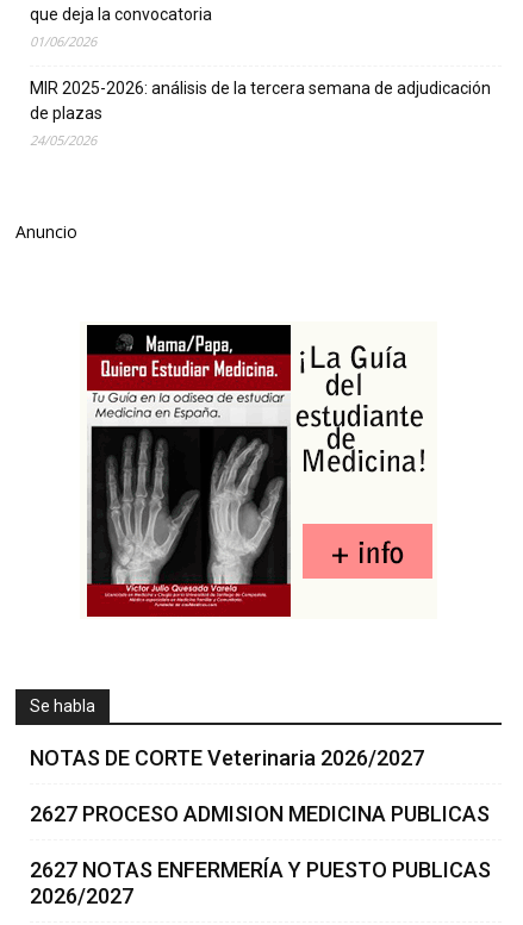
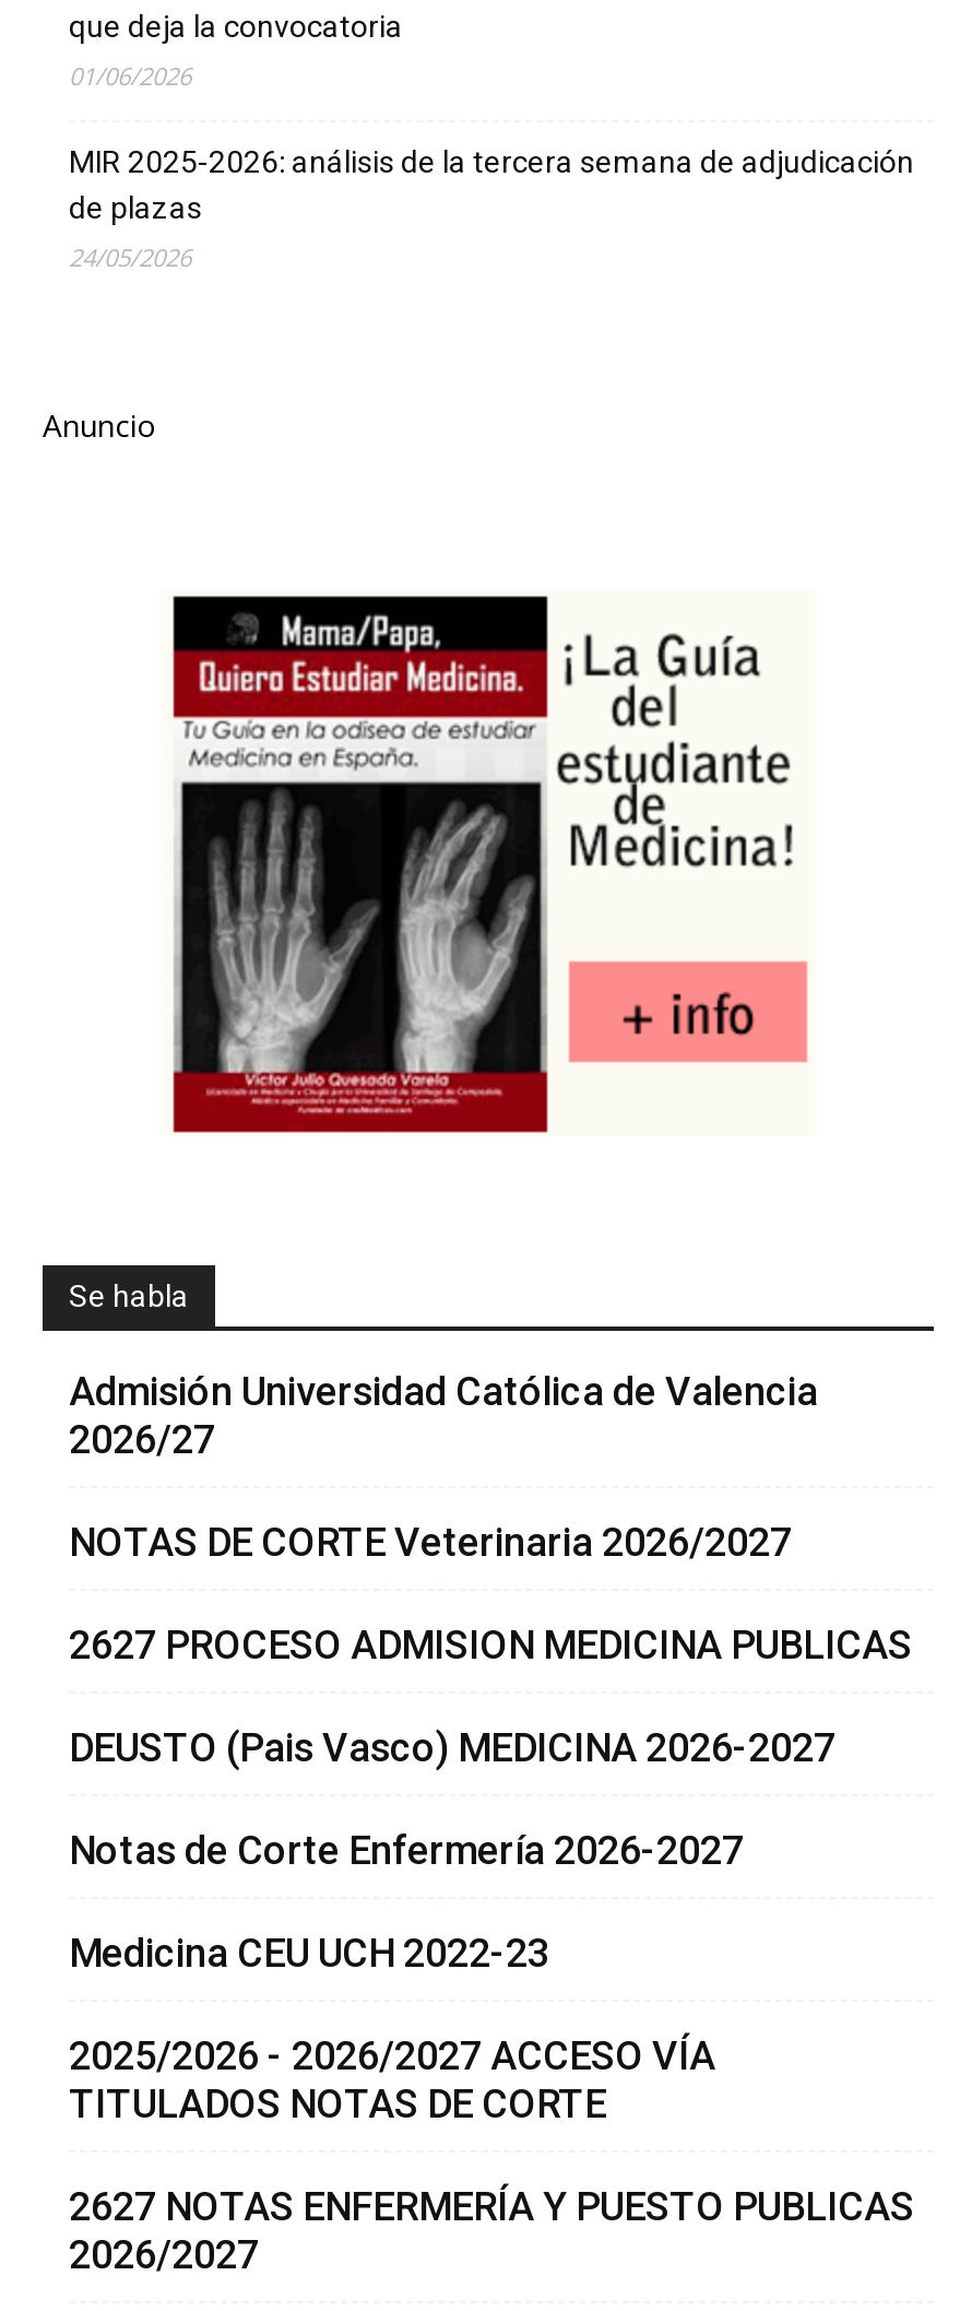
+ Admisión Universidad Católica de Valencia
+ 2026/27

+ DEUSTO (Pais Vasco) MEDICINA 2026-2027
+ Notas de Corte Enfermería 2026-2027
+ Medicina CEU UCH 2022-23
+ 2025/2026 - 2026/2027 ACCESO VÍA
+ TITULADOS NOTAS DE CORTE
